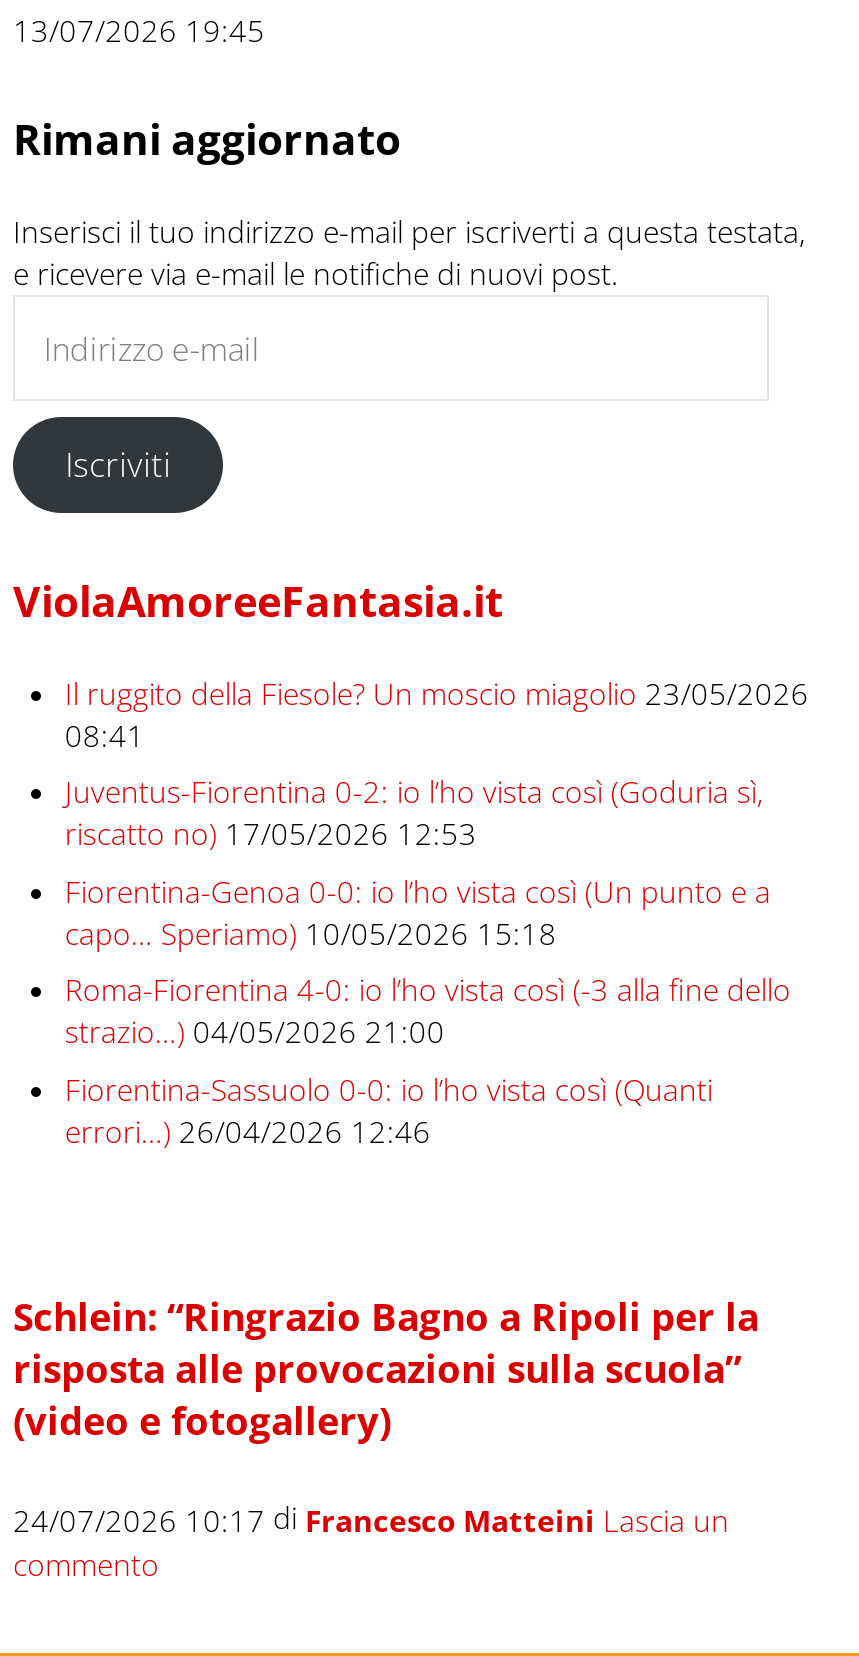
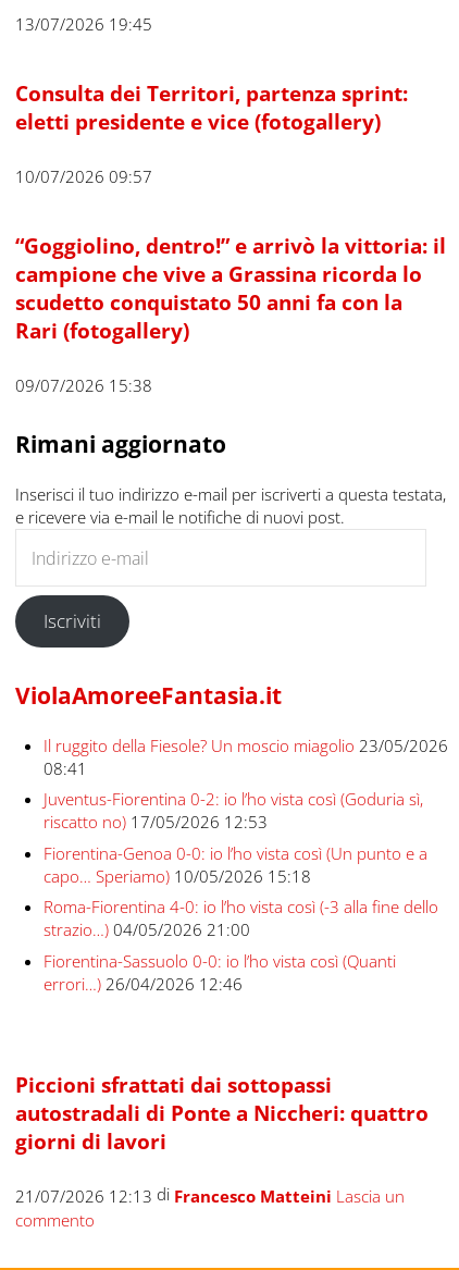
+ Consulta dei Territori, partenza sprint:
+ eletti presidente e vice (fotogallery)
+ 10/07/2026 09:57
+ “Goggiolino, dentro!” e arrivò la vittoria: il
+ campione che vive a Grassina ricorda lo
+ scudetto conquistato 50 anni fa con la
+ Rari (fotogallery)
+ 09/07/2026 15:38

- Schlein: “Ringrazio Bagno a Ripoli per la
- risposta alle provocazioni sulla scuola”
- (video e fotogallery)
+ Piccioni sfrattati dai sottopassi
+ autostradali di Ponte a Niccheri: quattro
+ giorni di lavori

- 24/07/2026 10:17 di Francesco Matteini Lascia un
+ 21/07/2026 12:13 di Francesco Matteini Lascia un
